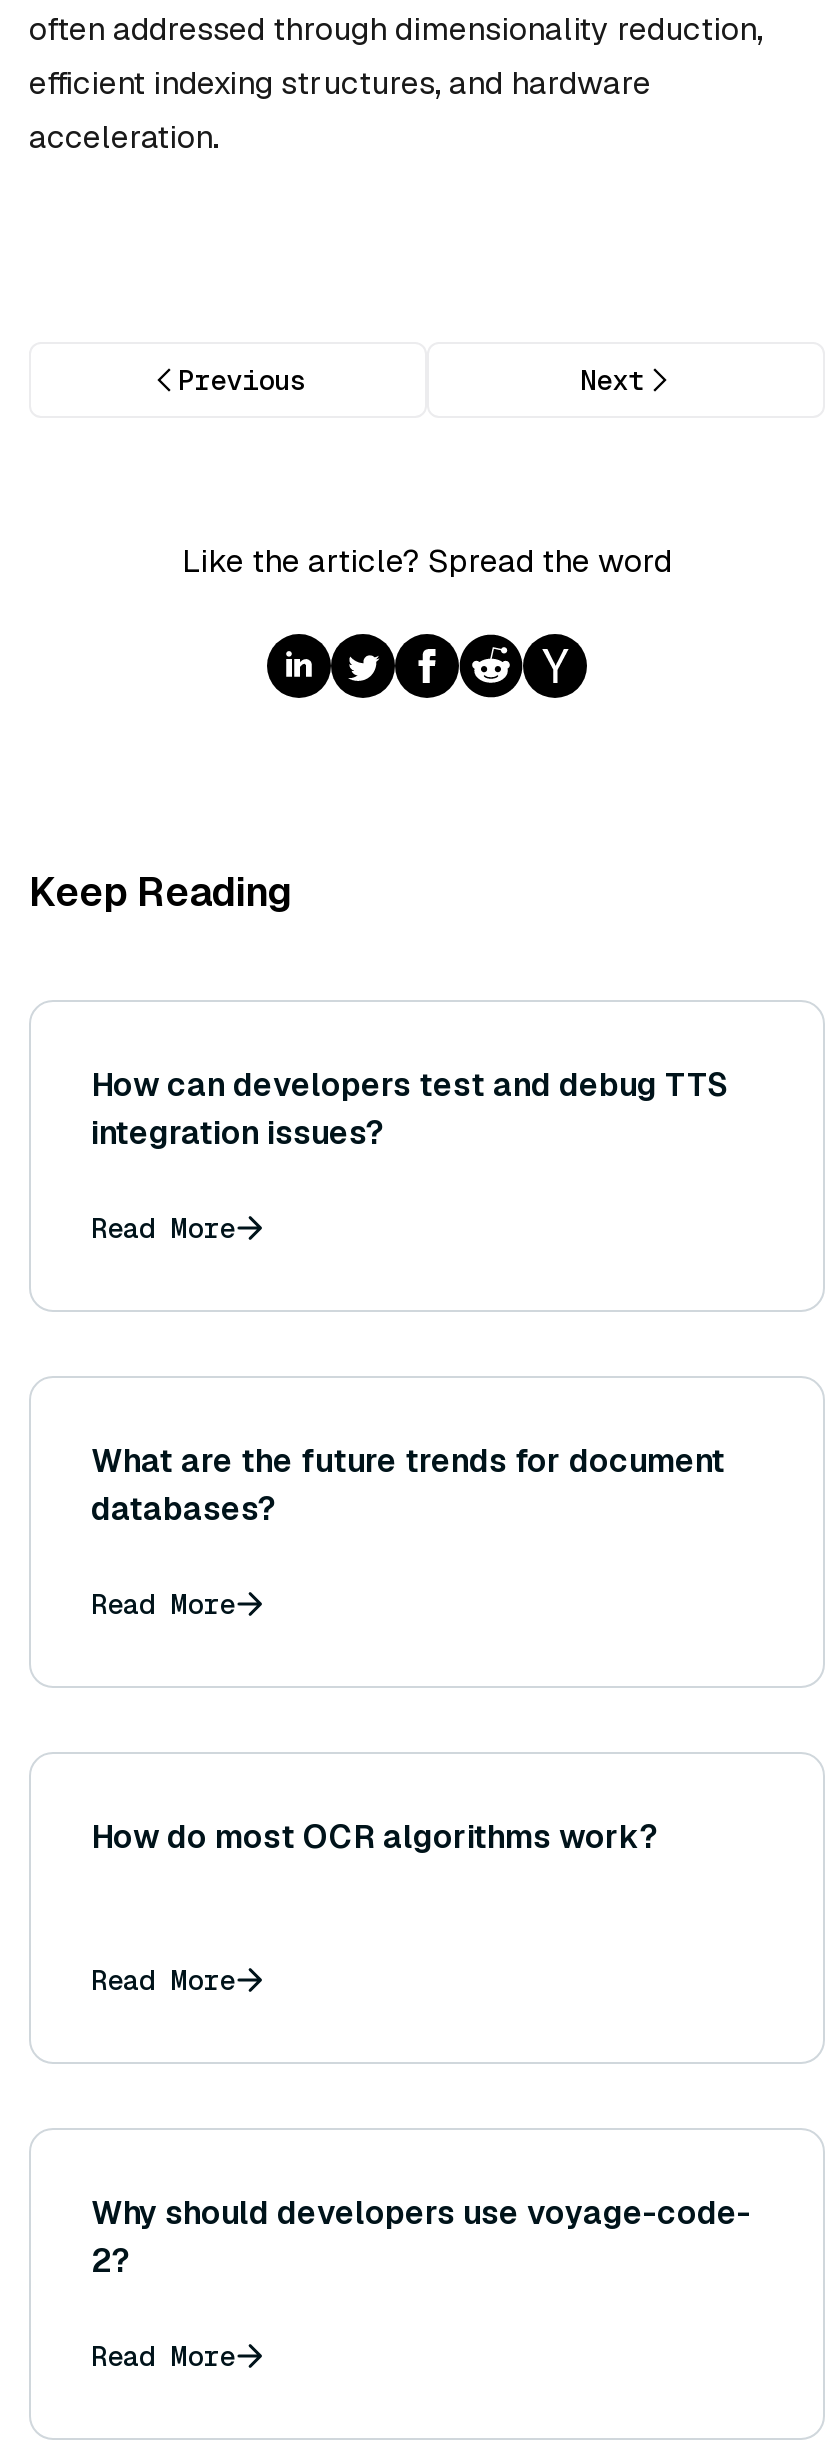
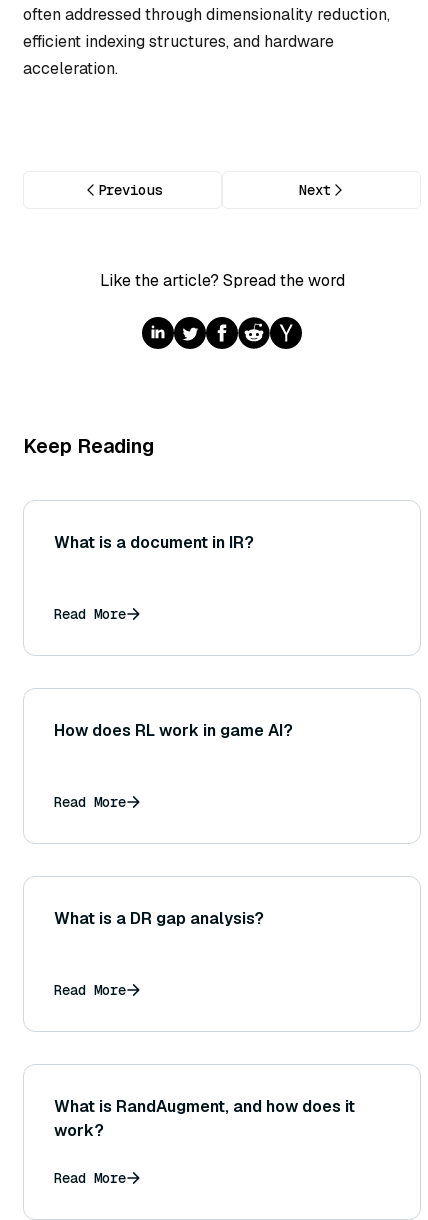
- How can developers test and debug TTS
- integration issues?
+ What is a document in IR?

- What are the future trends for document
- databases?
+ How does RL work in game AI?

- How do most OCR algorithms work?
+ What is a DR gap analysis?

- Why should developers use voyage-code-
- 2?
+ What is RandAugment, and how does it
+ work?
